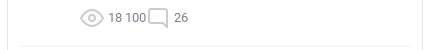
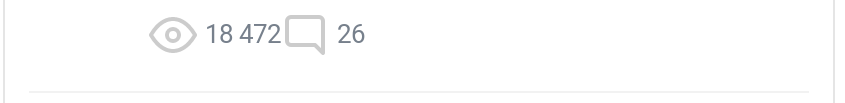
- 18 100 26
+ 18 472 26
